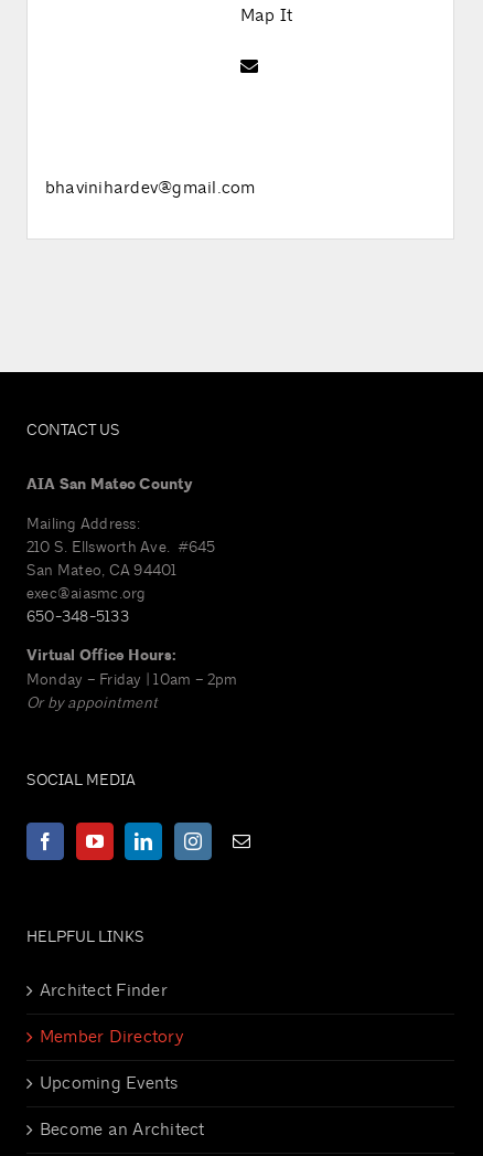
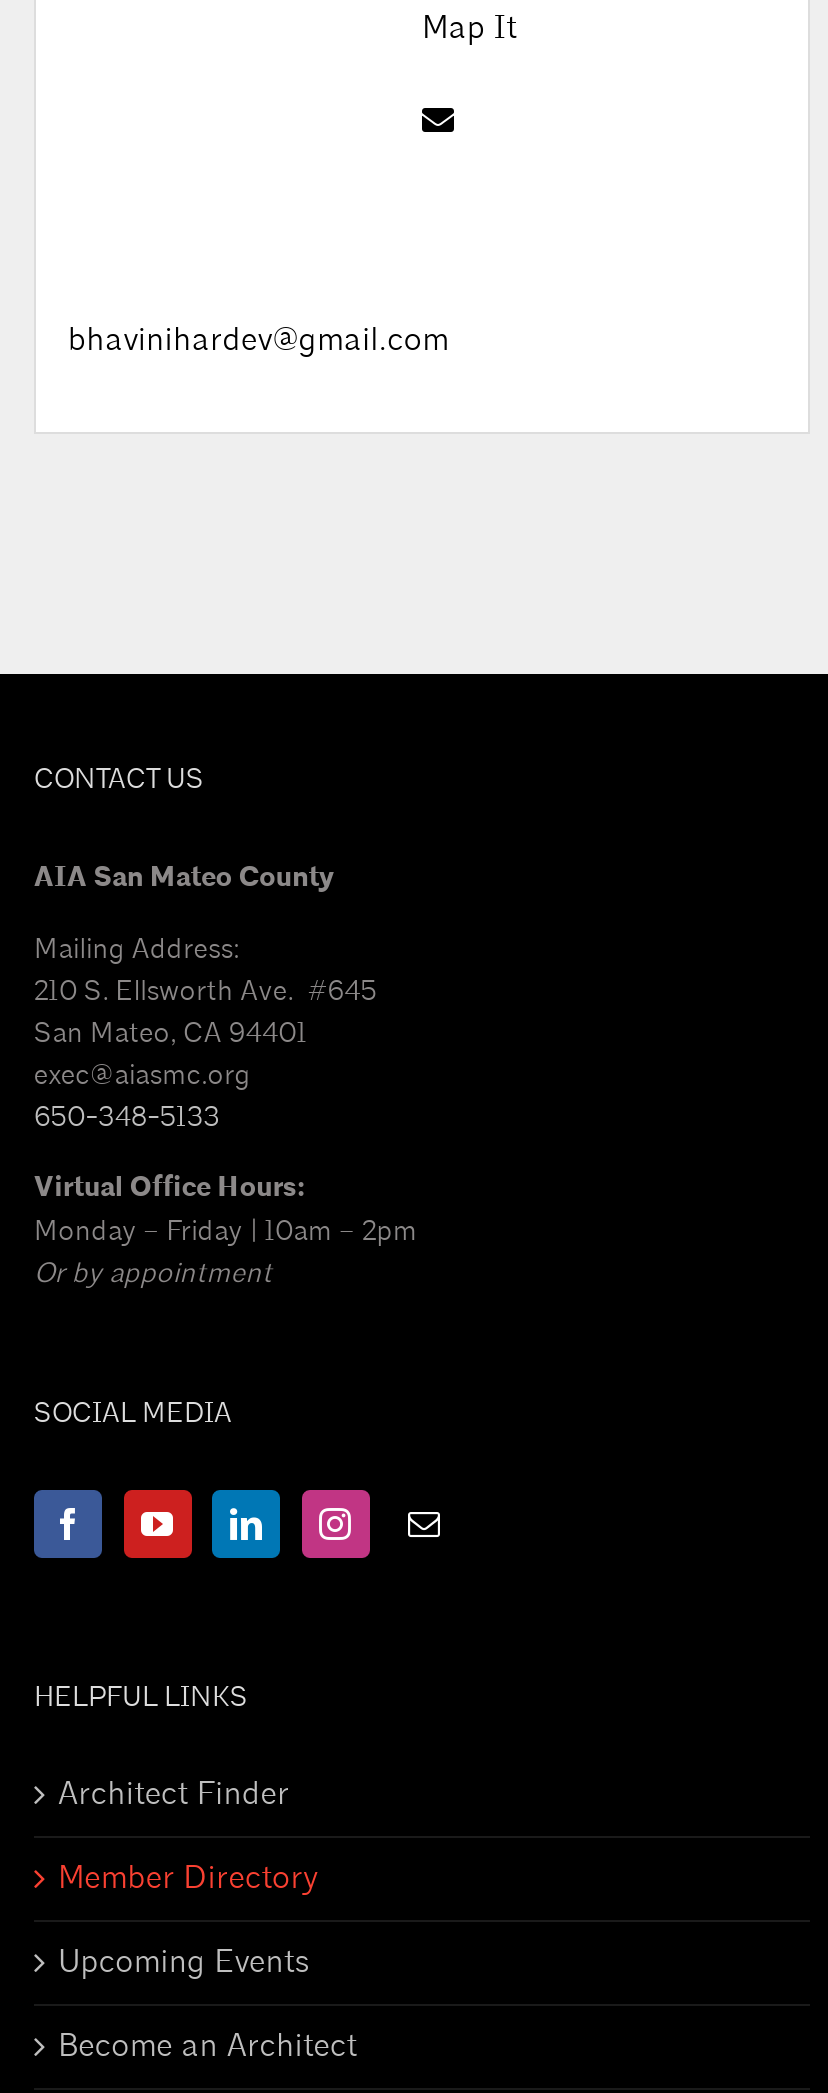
- [image]
+ [image]
